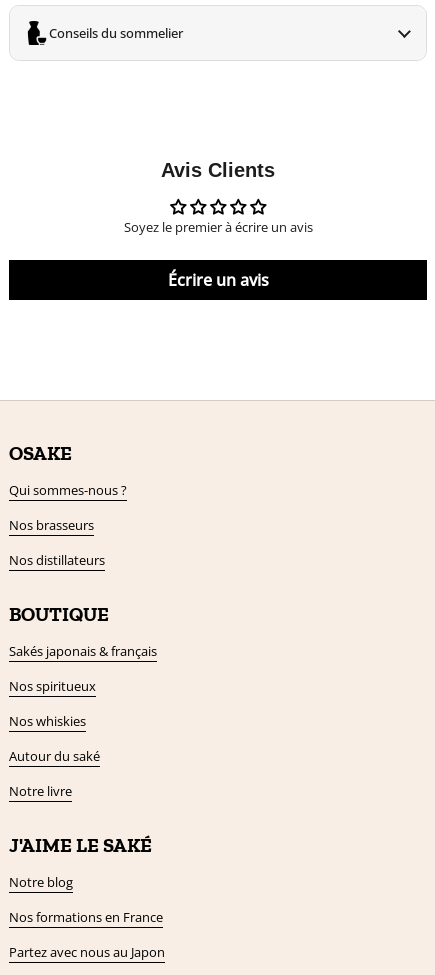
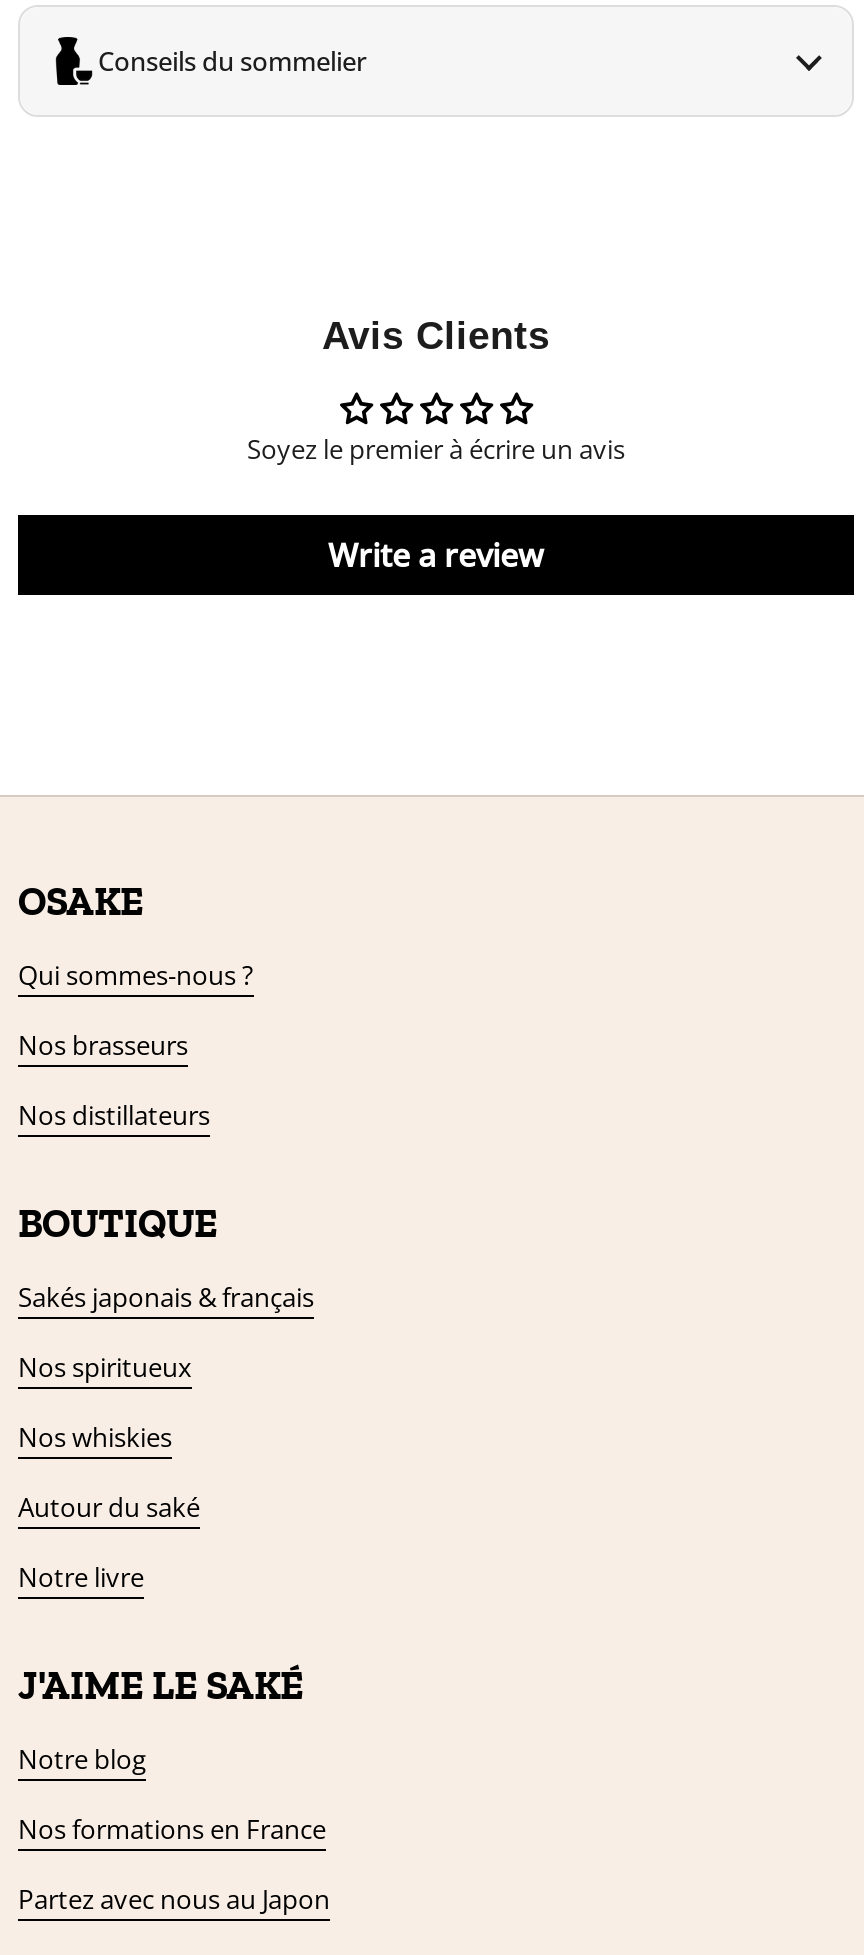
- Écrire un avis
+ Write a review
